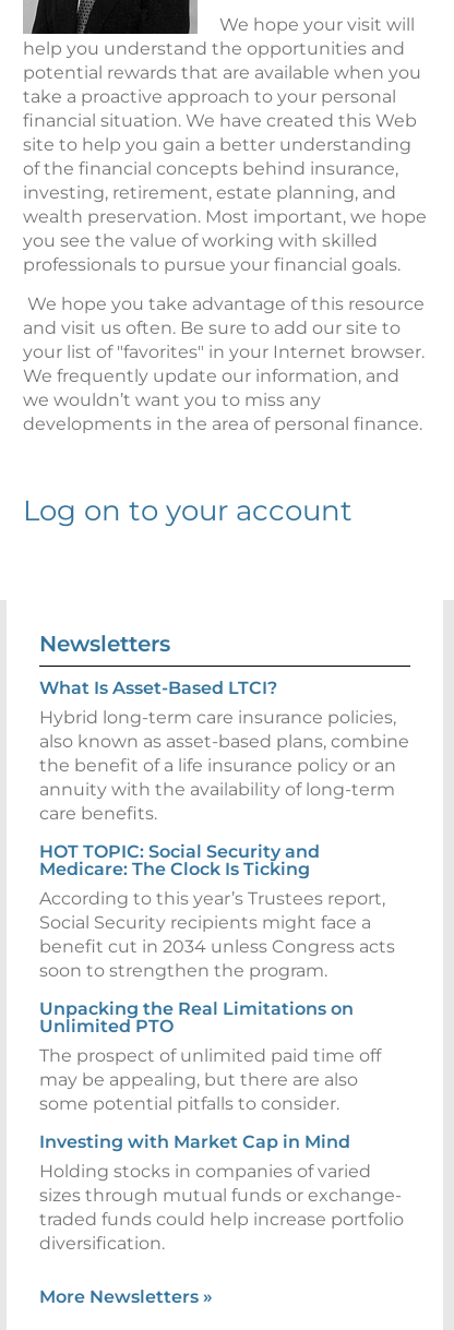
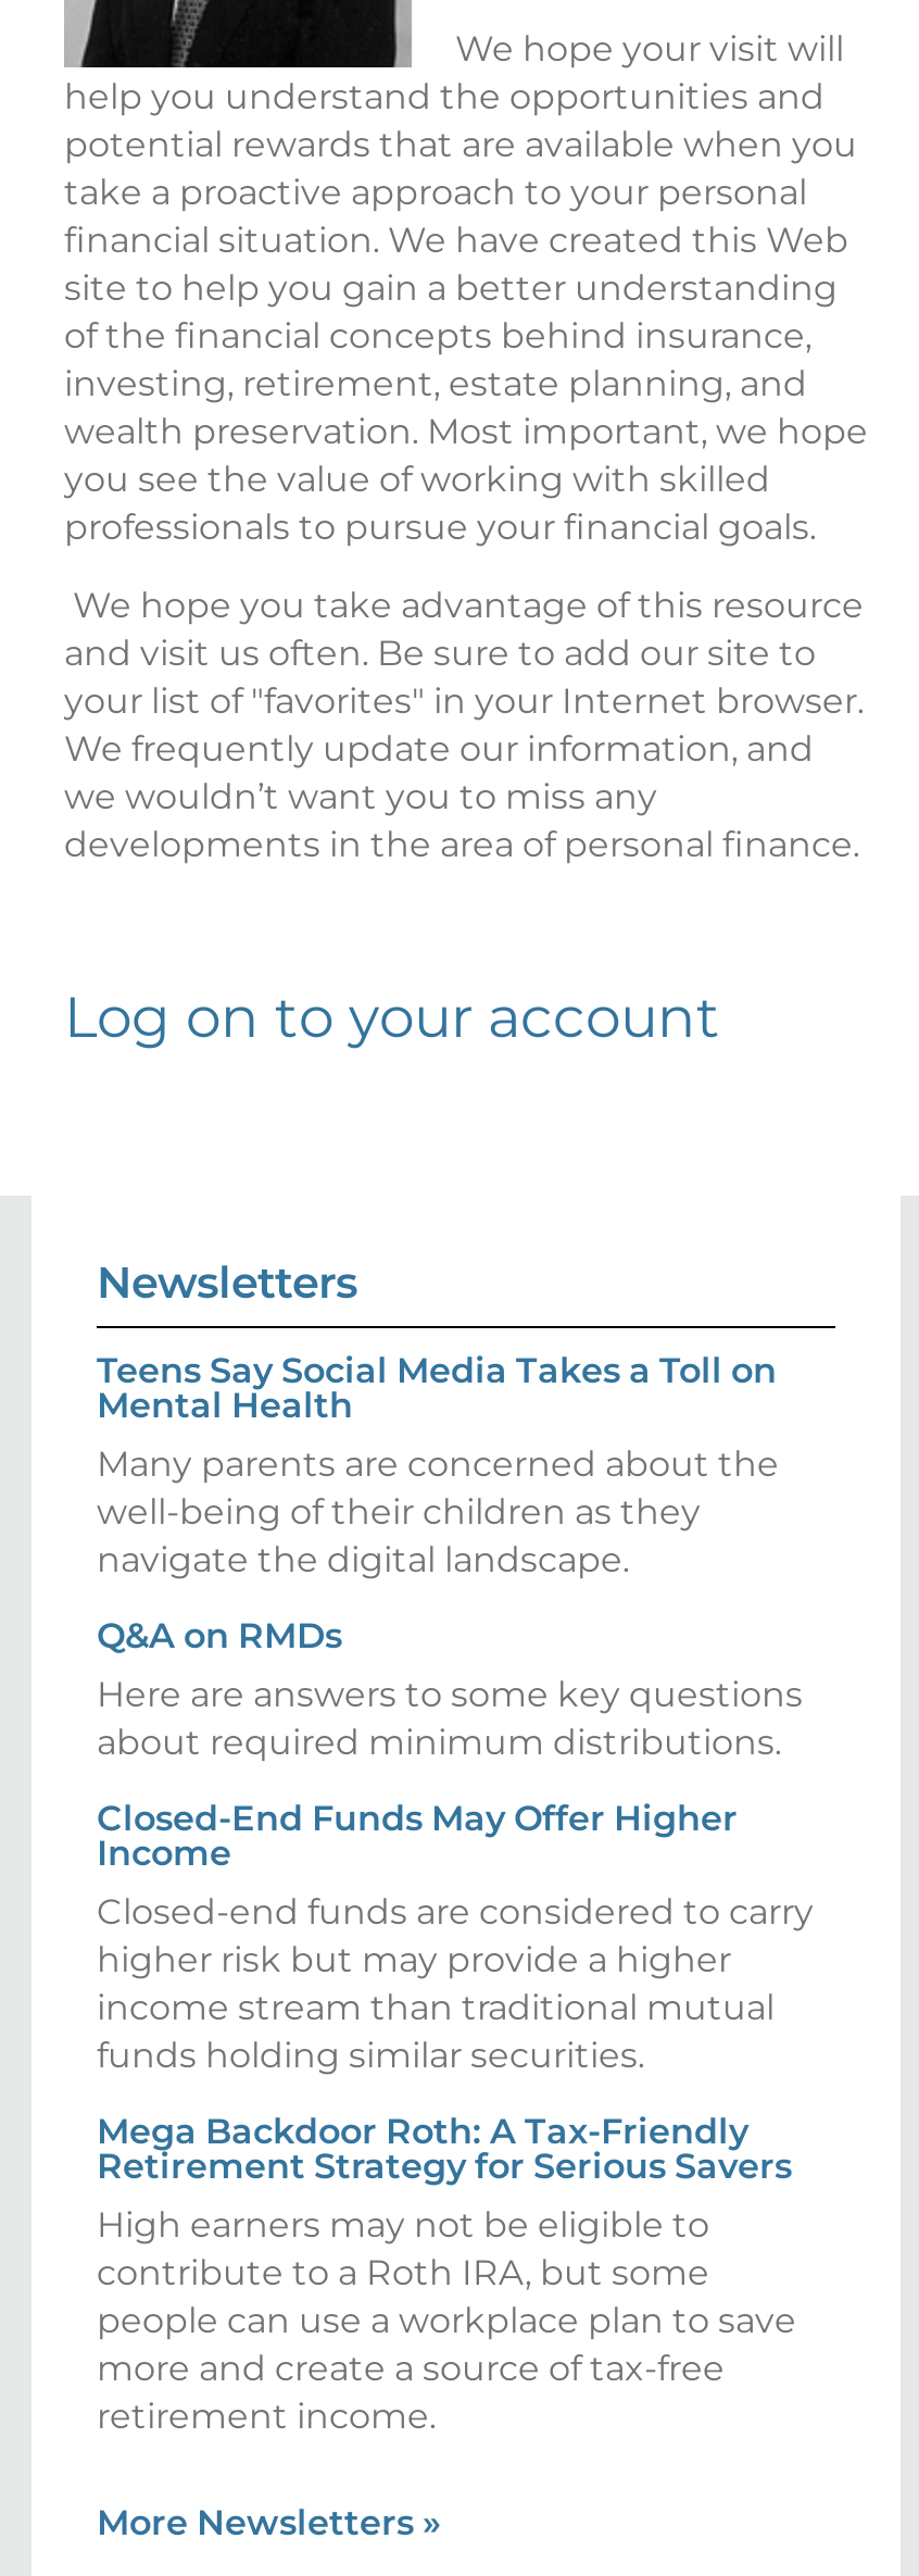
- What Is Asset-Based LTCI?
- Hybrid long-term care insurance policies,
- also known as asset-based plans, combine
- the benefit of a life insurance policy or an
- annuity with the availability of long-term
- care benefits.
+ Teens Say Social Media Takes a Toll on
+ Mental Health
+ Many parents are concerned about the
+ well-being of their children as they
+ navigate the digital landscape.

- HOT TOPIC: Social Security and
- Medicare: The Clock Is Ticking
- According to this year’s Trustees report,
- Social Security recipients might face a
- benefit cut in 2034 unless Congress acts
- soon to strengthen the program.
+ Q&A on RMDs
+ Here are answers to some key questions
+ about required minimum distributions.

- Unpacking the Real Limitations on
- Unlimited PTO
- The prospect of unlimited paid time off
- may be appealing, but there are also
- some potential pitfalls to consider.
+ Closed-End Funds May Offer Higher
+ Income
+ Closed-end funds are considered to carry
+ higher risk but may provide a higher
+ income stream than traditional mutual
+ funds holding similar securities.

- Investing with Market Cap in Mind
- Holding stocks in companies of varied
- sizes through mutual funds or exchange-
- traded funds could help increase portfolio
- diversification.
+ Mega Backdoor Roth: A Tax-Friendly
+ Retirement Strategy for Serious Savers
+ High earners may not be eligible to
+ contribute to a Roth IRA, but some
+ people can use a workplace plan to save
+ more and create a source of tax-free
+ retirement income.
